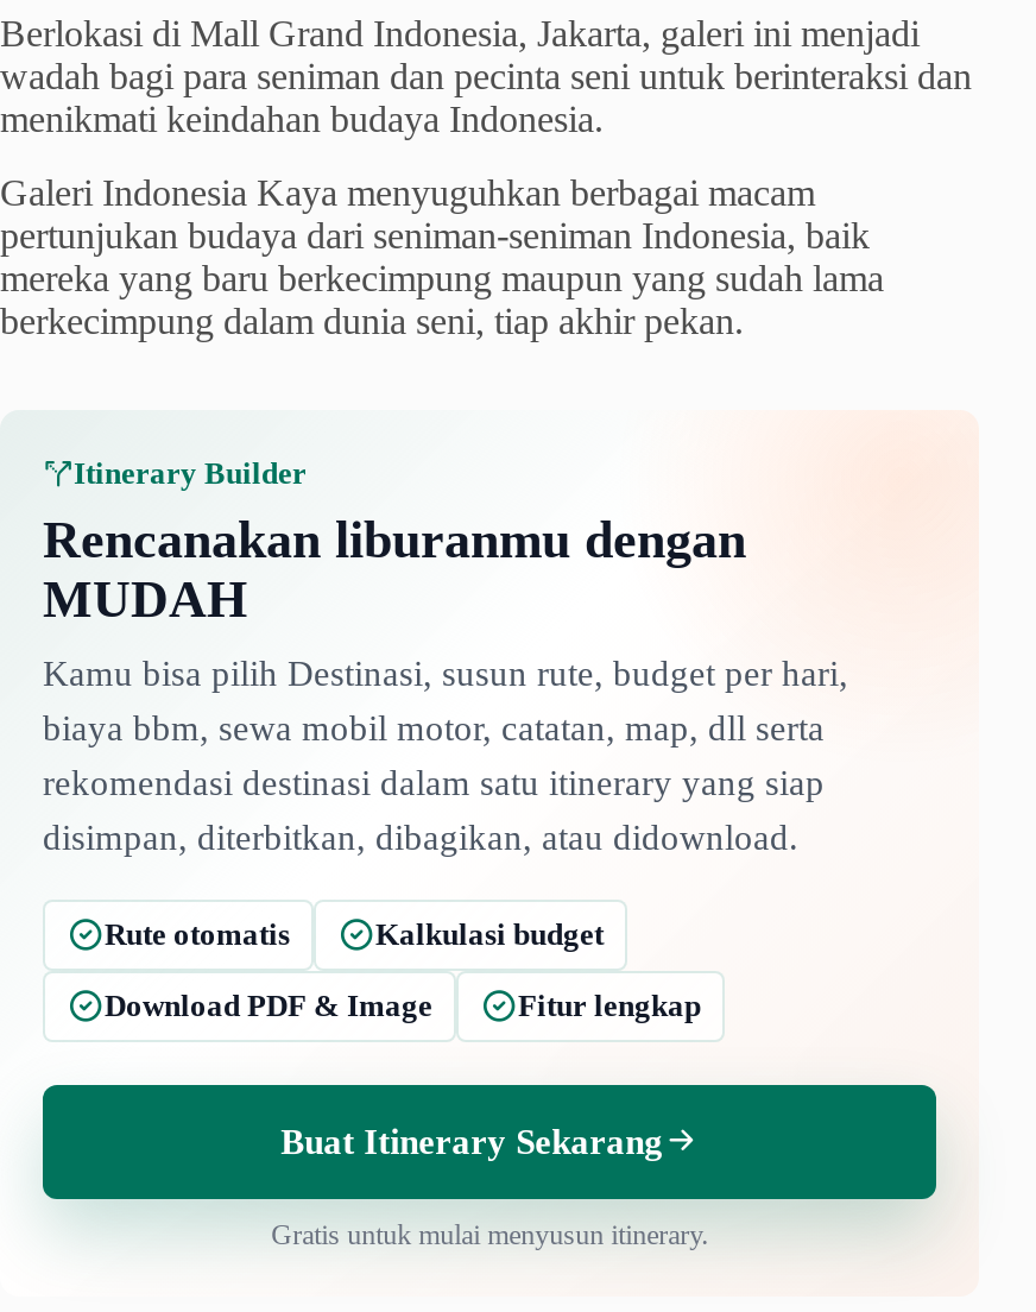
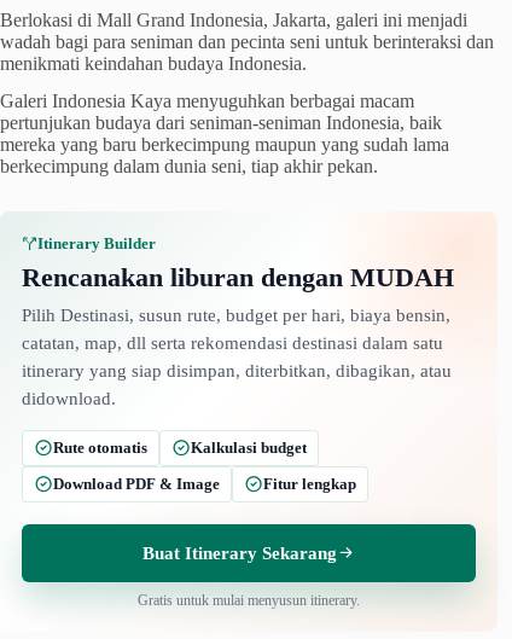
- Rencanakan liburanmu dengan
- MUDAH
- Kamu bisa pilih Destinasi, susun rute, budget per hari,
- biaya bbm, sewa mobil motor, catatan, map, dll serta
- rekomendasi destinasi dalam satu itinerary yang siap
- disimpan, diterbitkan, dibagikan, atau didownload.
+ Rencanakan liburan dengan MUDAH
+ Pilih Destinasi, susun rute, budget per hari, biaya bensin,
+ catatan, map, dll serta rekomendasi destinasi dalam satu
+ itinerary yang siap disimpan, diterbitkan, dibagikan, atau
+ didownload.
